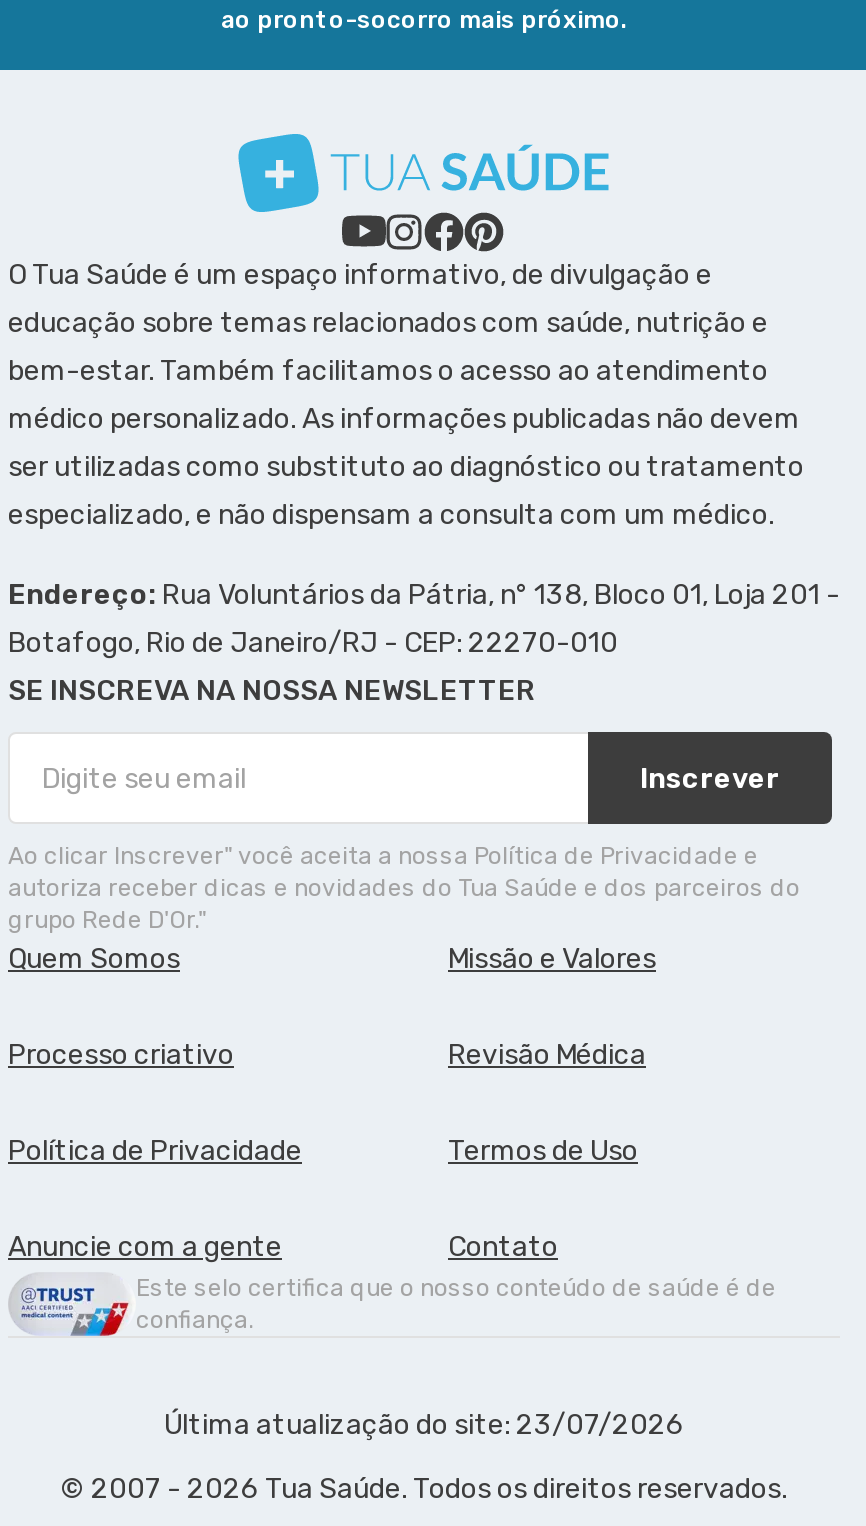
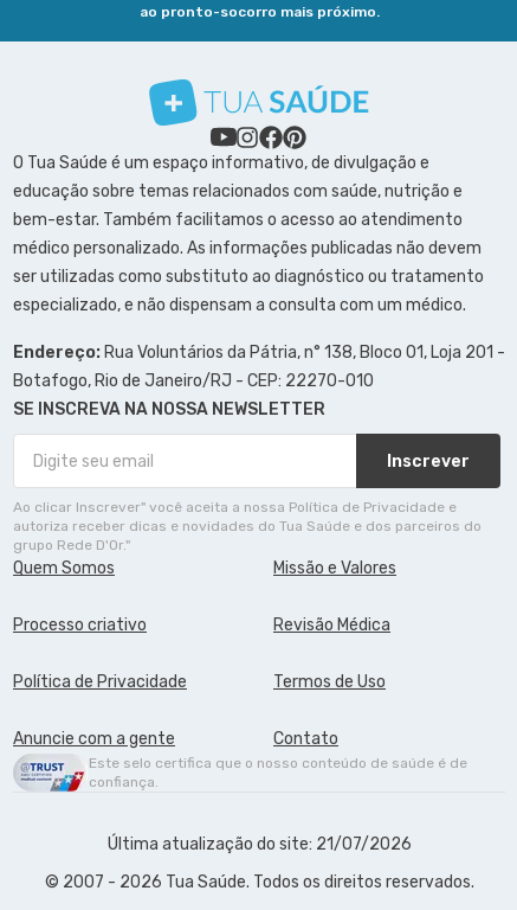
- Última atualização do site: 23/07/2026
+ Última atualização do site: 21/07/2026
